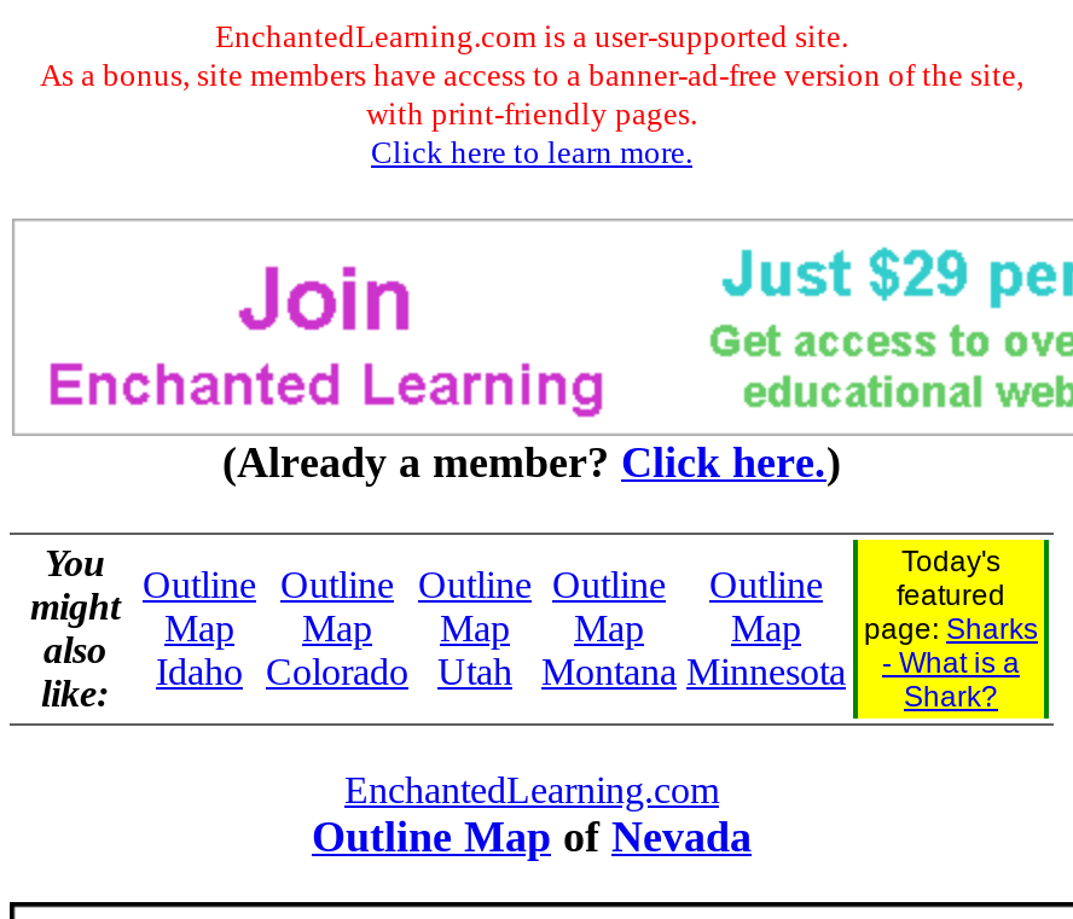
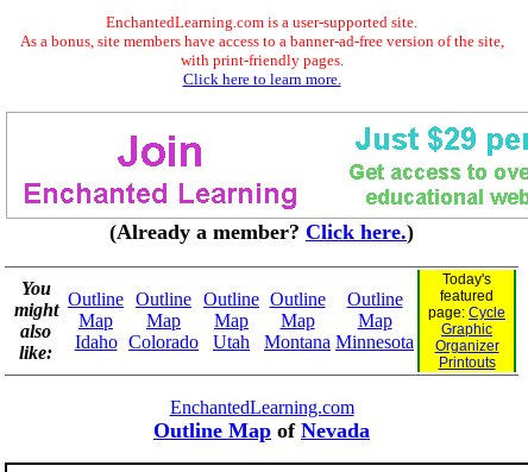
- page: Sharks
- - What is a
- Shark?
+ page: Cycle
+ Graphic
+ Organizer
+ Printouts
